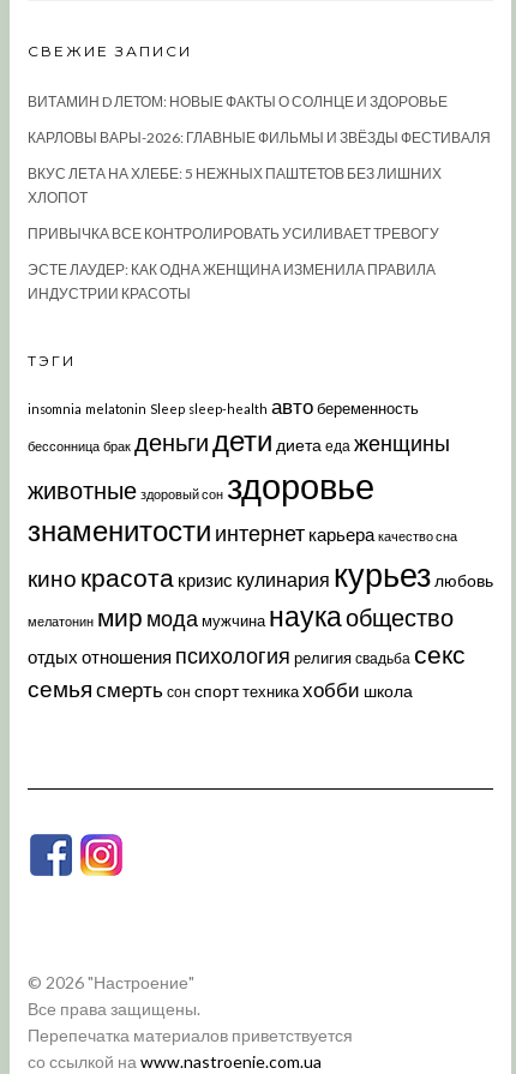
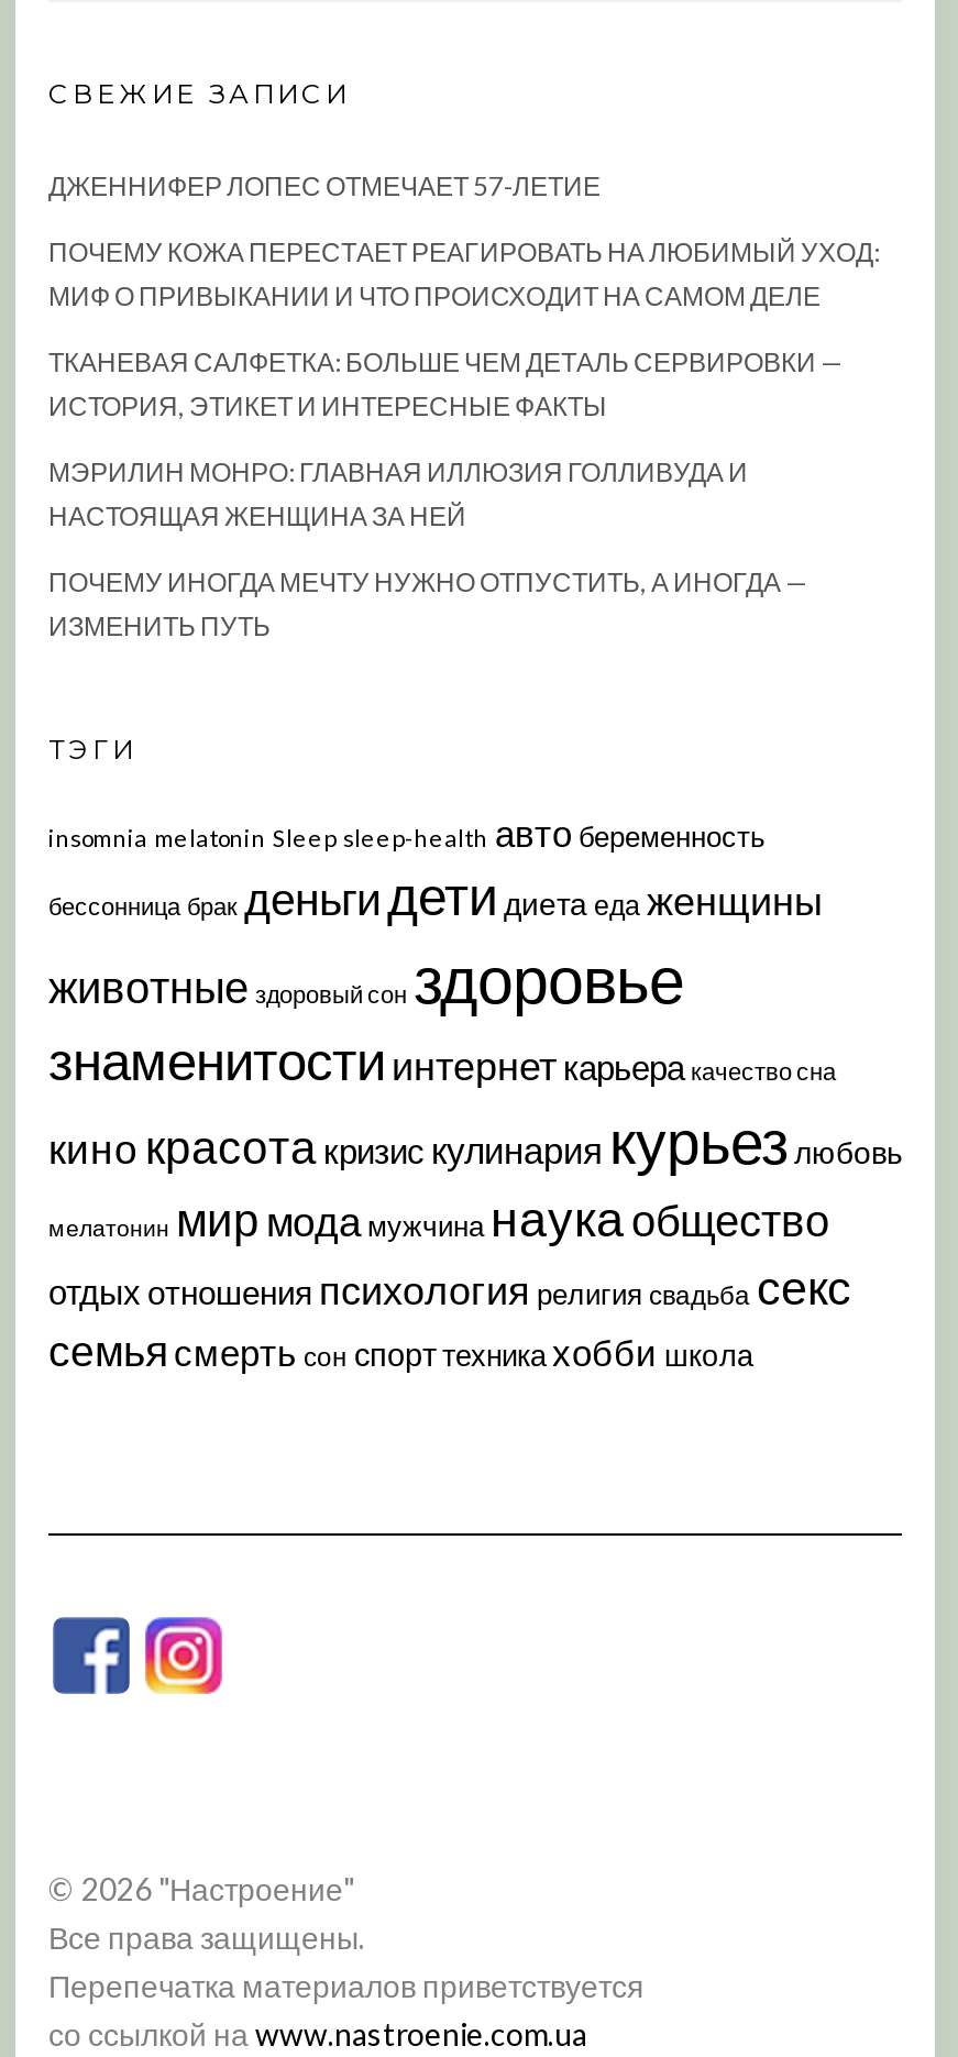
- ВИТАМИН D ЛЕТОМ: НОВЫЕ ФАКТЫ О СОЛНЦЕ И ЗДОРОВЬЕ
+ ДЖЕННИФЕР ЛОПЕС ОТМЕЧАЕТ 57-ЛЕТИЕ

- КАРЛОВЫ ВАРЫ-2026: ГЛАВНЫЕ ФИЛЬМЫ И ЗВЁЗДЫ ФЕСТИВАЛЯ
+ ПОЧЕМУ КОЖА ПЕРЕСТАЕТ РЕАГИРОВАТЬ НА ЛЮБИМЫЙ УХОД:
+ МИФ О ПРИВЫКАНИИ И ЧТО ПРОИСХОДИТ НА САМОМ ДЕЛЕ

- ВКУС ЛЕТА НА ХЛЕБЕ: 5 НЕЖНЫХ ПАШТЕТОВ БЕЗ ЛИШНИХ
- ХЛОПОТ
+ ТКАНЕВАЯ САЛФЕТКА: БОЛЬШЕ ЧЕМ ДЕТАЛЬ СЕРВИРОВКИ —
+ ИСТОРИЯ, ЭТИКЕТ И ИНТЕРЕСНЫЕ ФАКТЫ

- ПРИВЫЧКА ВСЕ КОНТРОЛИРОВАТЬ УСИЛИВАЕТ ТРЕВОГУ
+ МЭРИЛИН МОНРО: ГЛАВНАЯ ИЛЛЮЗИЯ ГОЛЛИВУДА И
+ НАСТОЯЩАЯ ЖЕНЩИНА ЗА НЕЙ

- ЭСТЕ ЛАУДЕР: КАК ОДНА ЖЕНЩИНА ИЗМЕНИЛА ПРАВИЛА
- ИНДУСТРИИ КРАСОТЫ
+ ПОЧЕМУ ИНОГДА МЕЧТУ НУЖНО ОТПУСТИТЬ, А ИНОГДА —
+ ИЗМЕНИТЬ ПУТЬ
